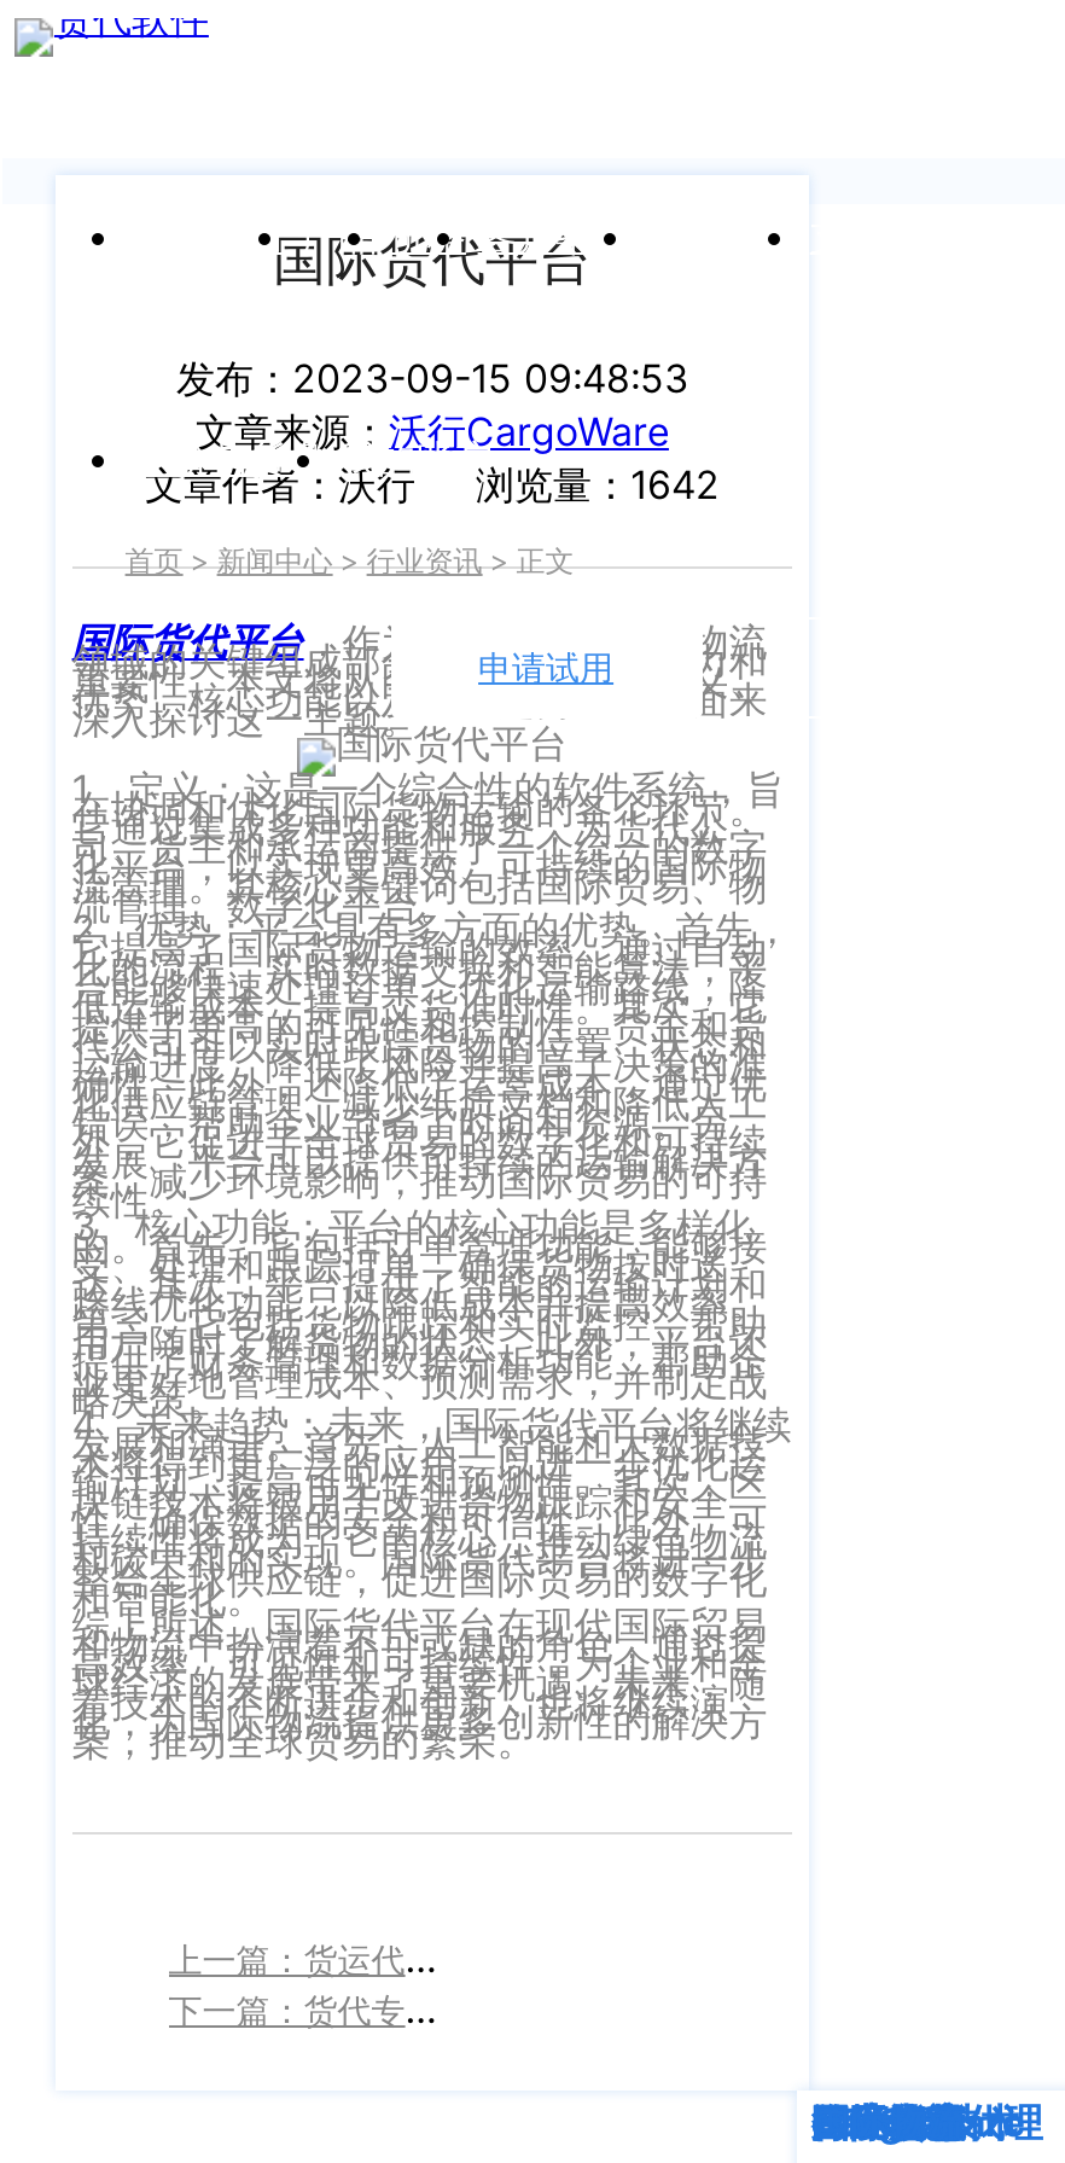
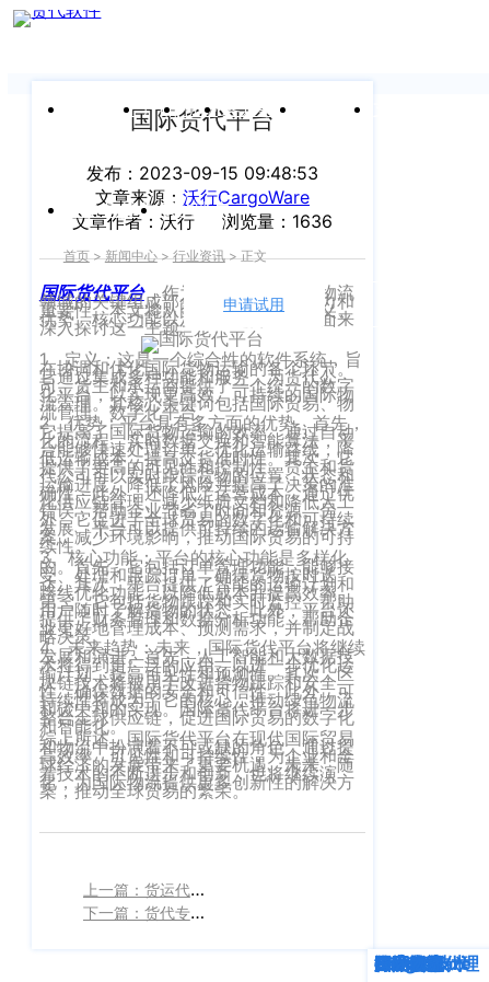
- 浏览量：1642
+ 浏览量：1636
